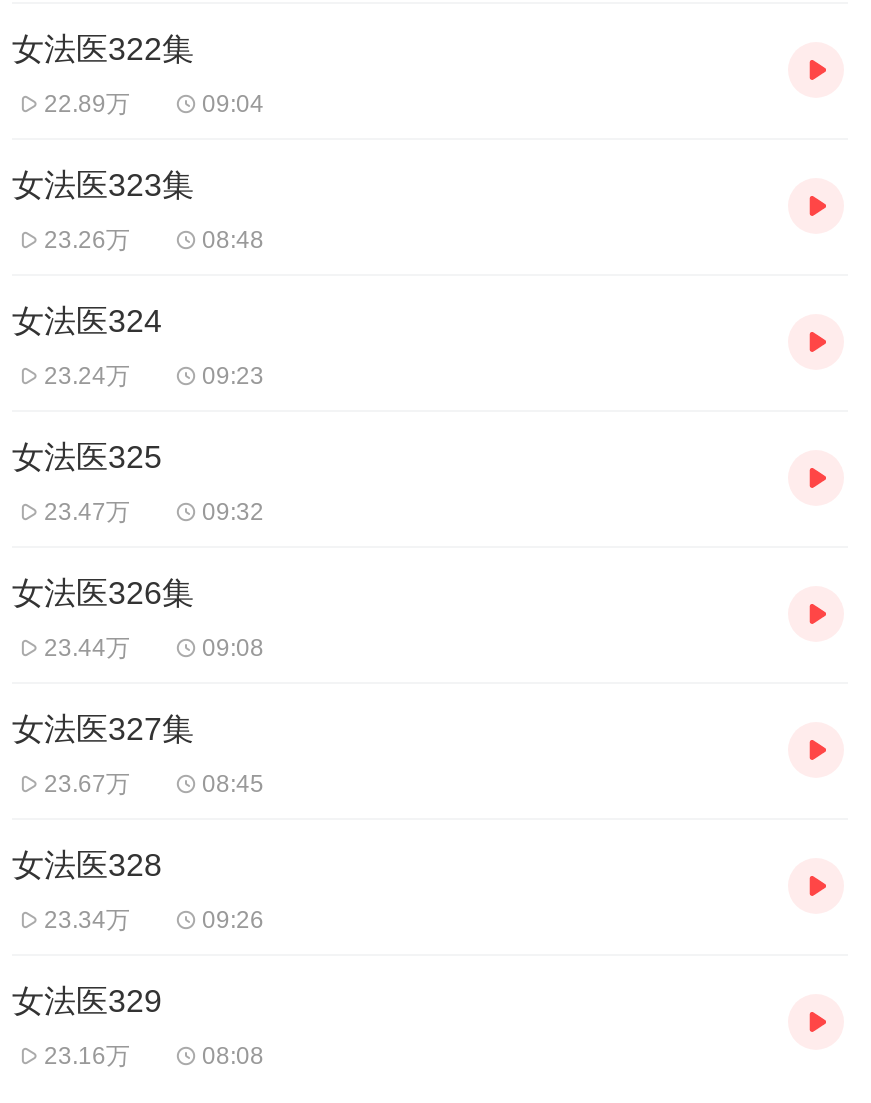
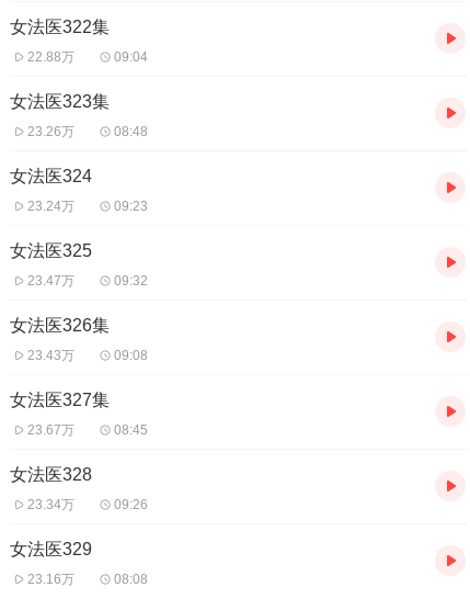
- 22.89万
+ 22.88万

- 23.44万
+ 23.43万
